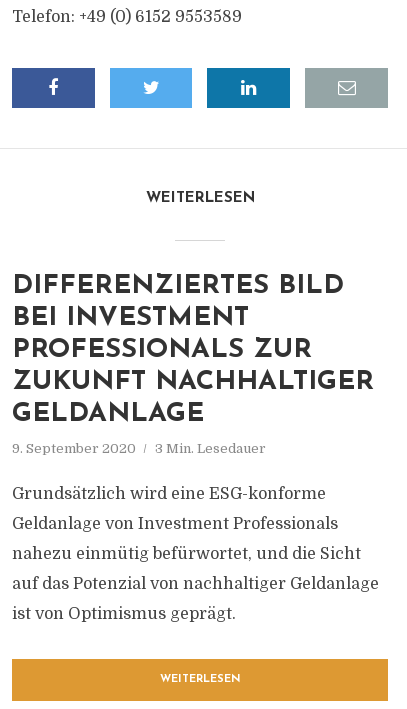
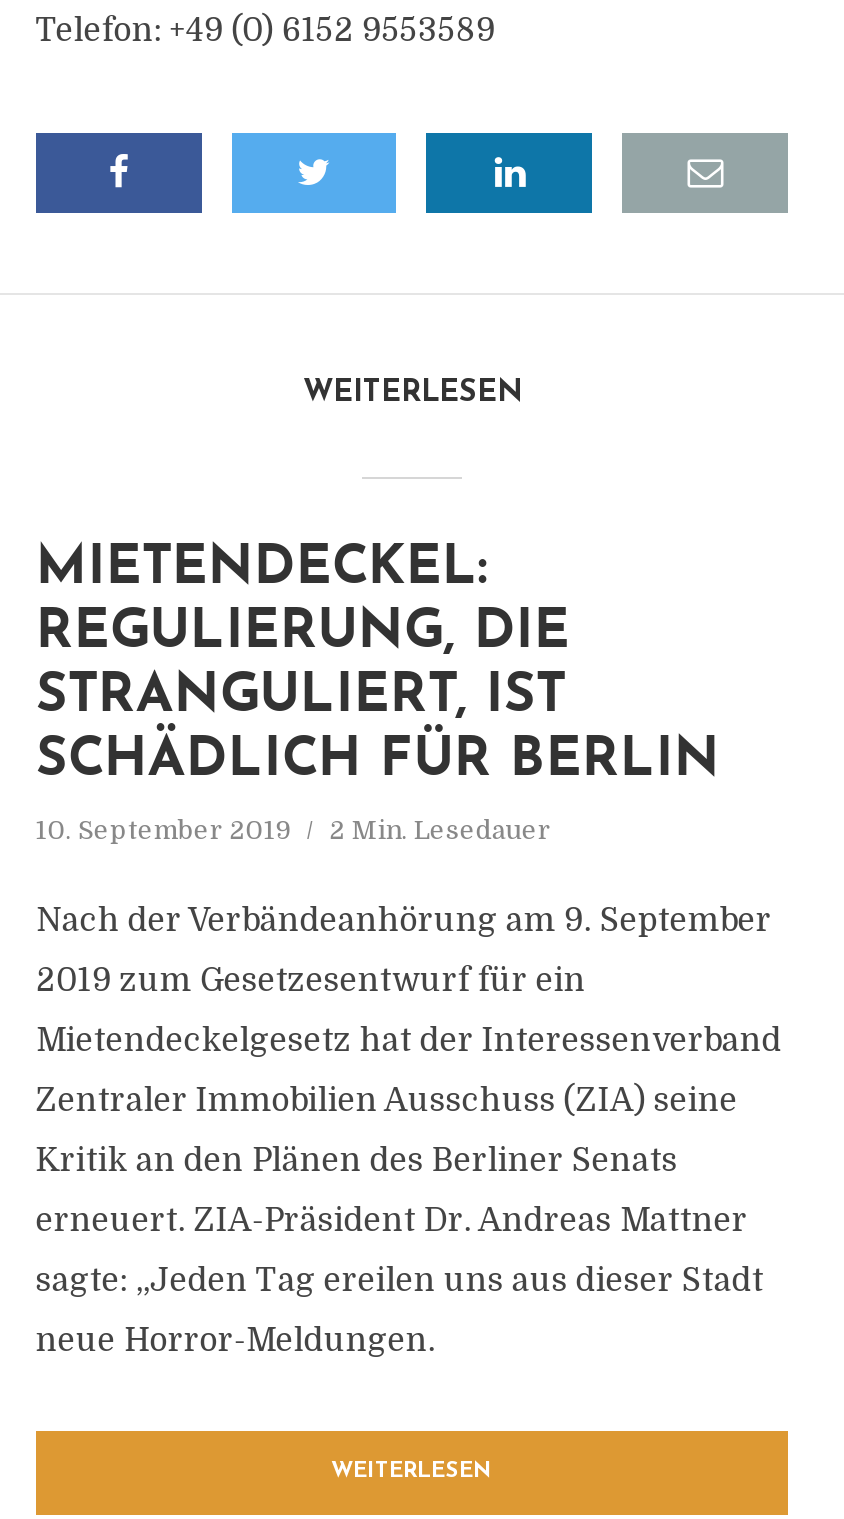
- DIFFERENZIERTES BILD
- BEI INVESTMENT
- PROFESSIONALS ZUR
- ZUKUNFT NACHHALTIGER
- GELDANLAGE
- 9. September 2020
- 3 Min. Lesedauer
- Grundsätzlich wird eine ESG-konforme
- Geldanlage von Investment Professionals
- nahezu einmütig befürwortet, und die Sicht
- auf das Potenzial von nachhaltiger Geldanlage
- ist von Optimismus geprägt.
+ MIETENDECKEL:
+ REGULIERUNG, DIE
+ STRANGULIERT, IST
+ SCHÄDLICH FÜR BERLIN
+ 10. September 2019
+ 2 Min. Lesedauer
+ Nach der Verbändeanhörung am 9. September
+ 2019 zum Gesetzesentwurf für ein
+ Mietendeckelgesetz hat der Interessenverband
+ Zentraler Immobilien Ausschuss (ZIA) seine
+ Kritik an den Plänen des Berliner Senats
+ erneuert. ZIA-Präsident Dr. Andreas Mattner
+ sagte: „Jeden Tag ereilen uns aus dieser Stadt
+ neue Horror-Meldungen.
